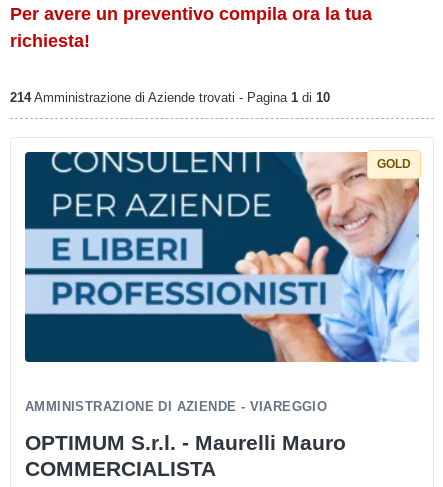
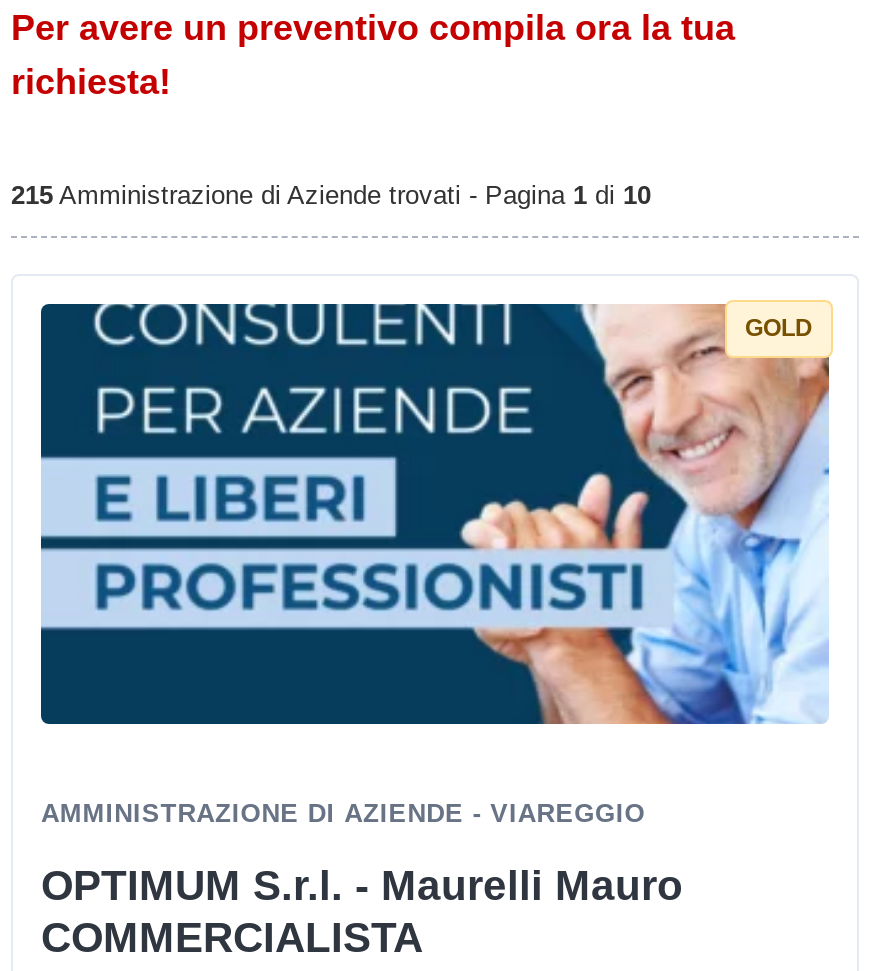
- 214 Amministrazione di Aziende trovati - Pagina 1 di 10
+ 215 Amministrazione di Aziende trovati - Pagina 1 di 10
